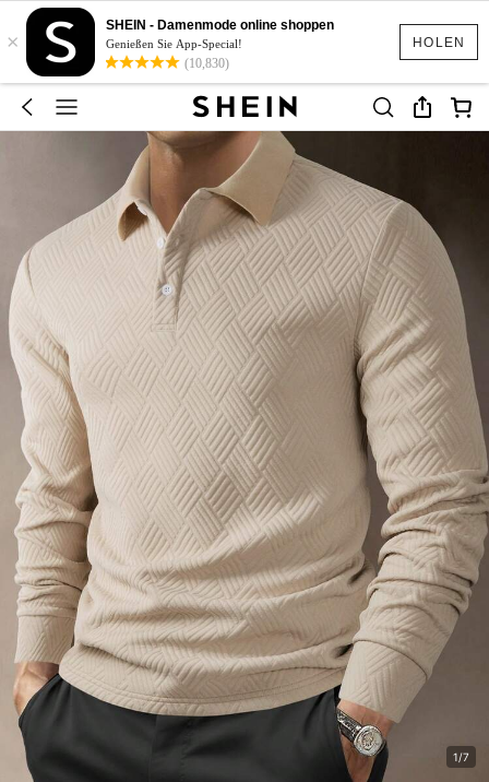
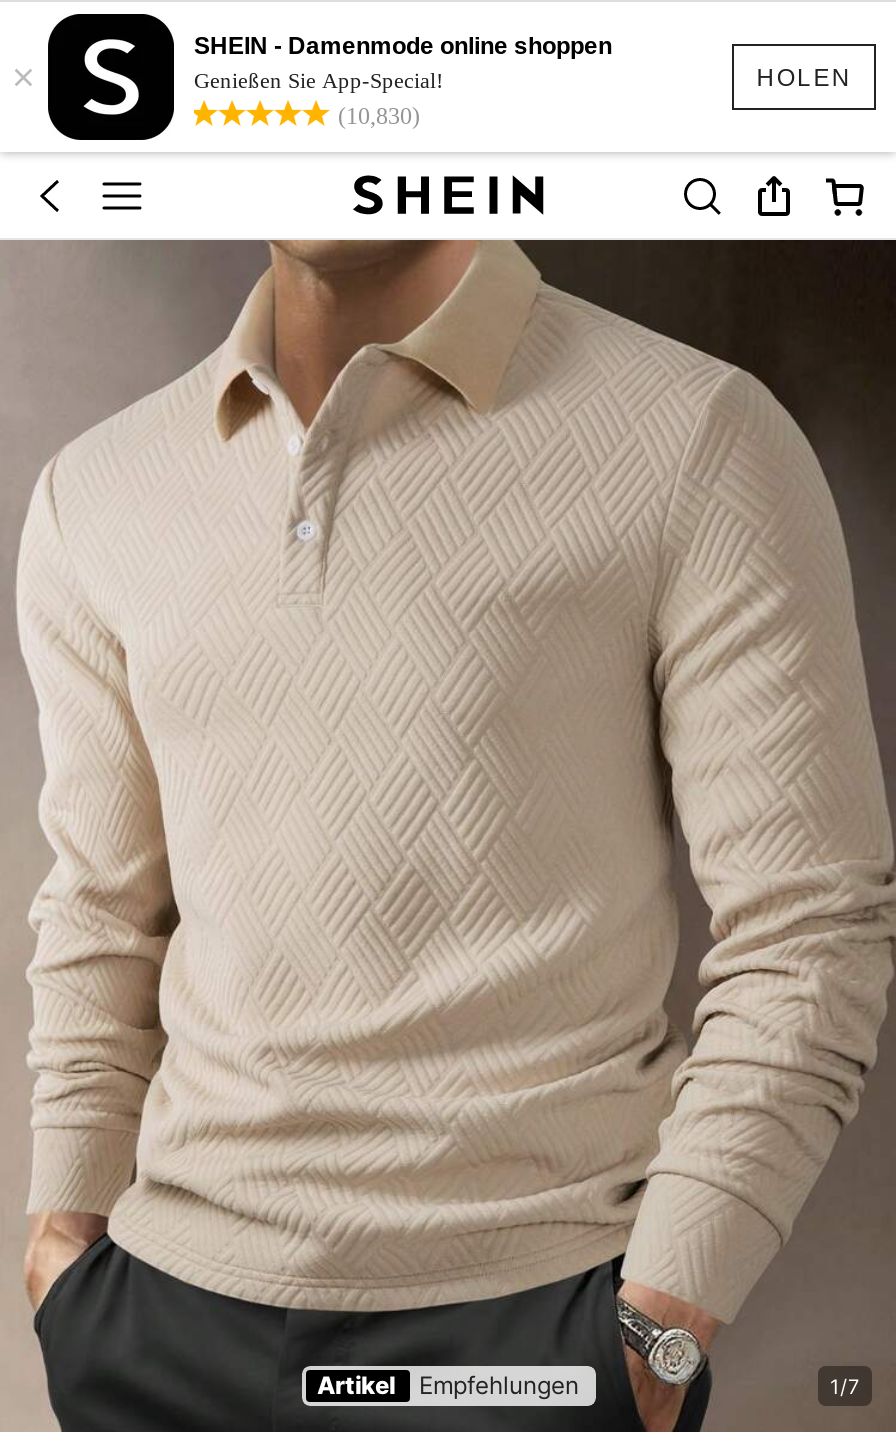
+ Artikel
+ Empfehlungen
